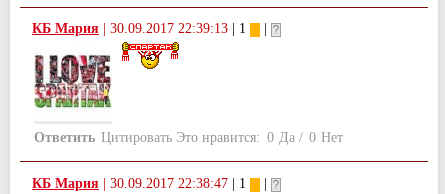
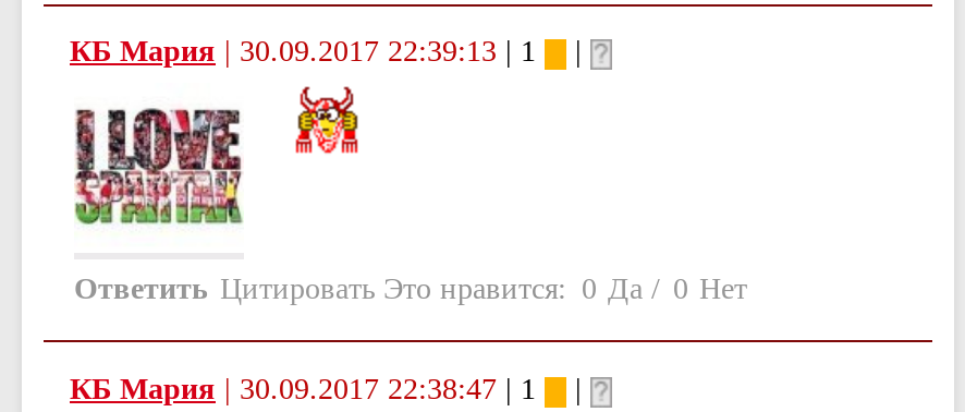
- [image]
+ [image]
